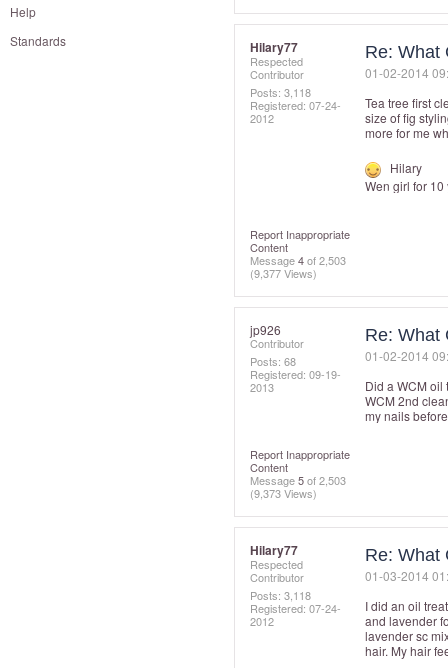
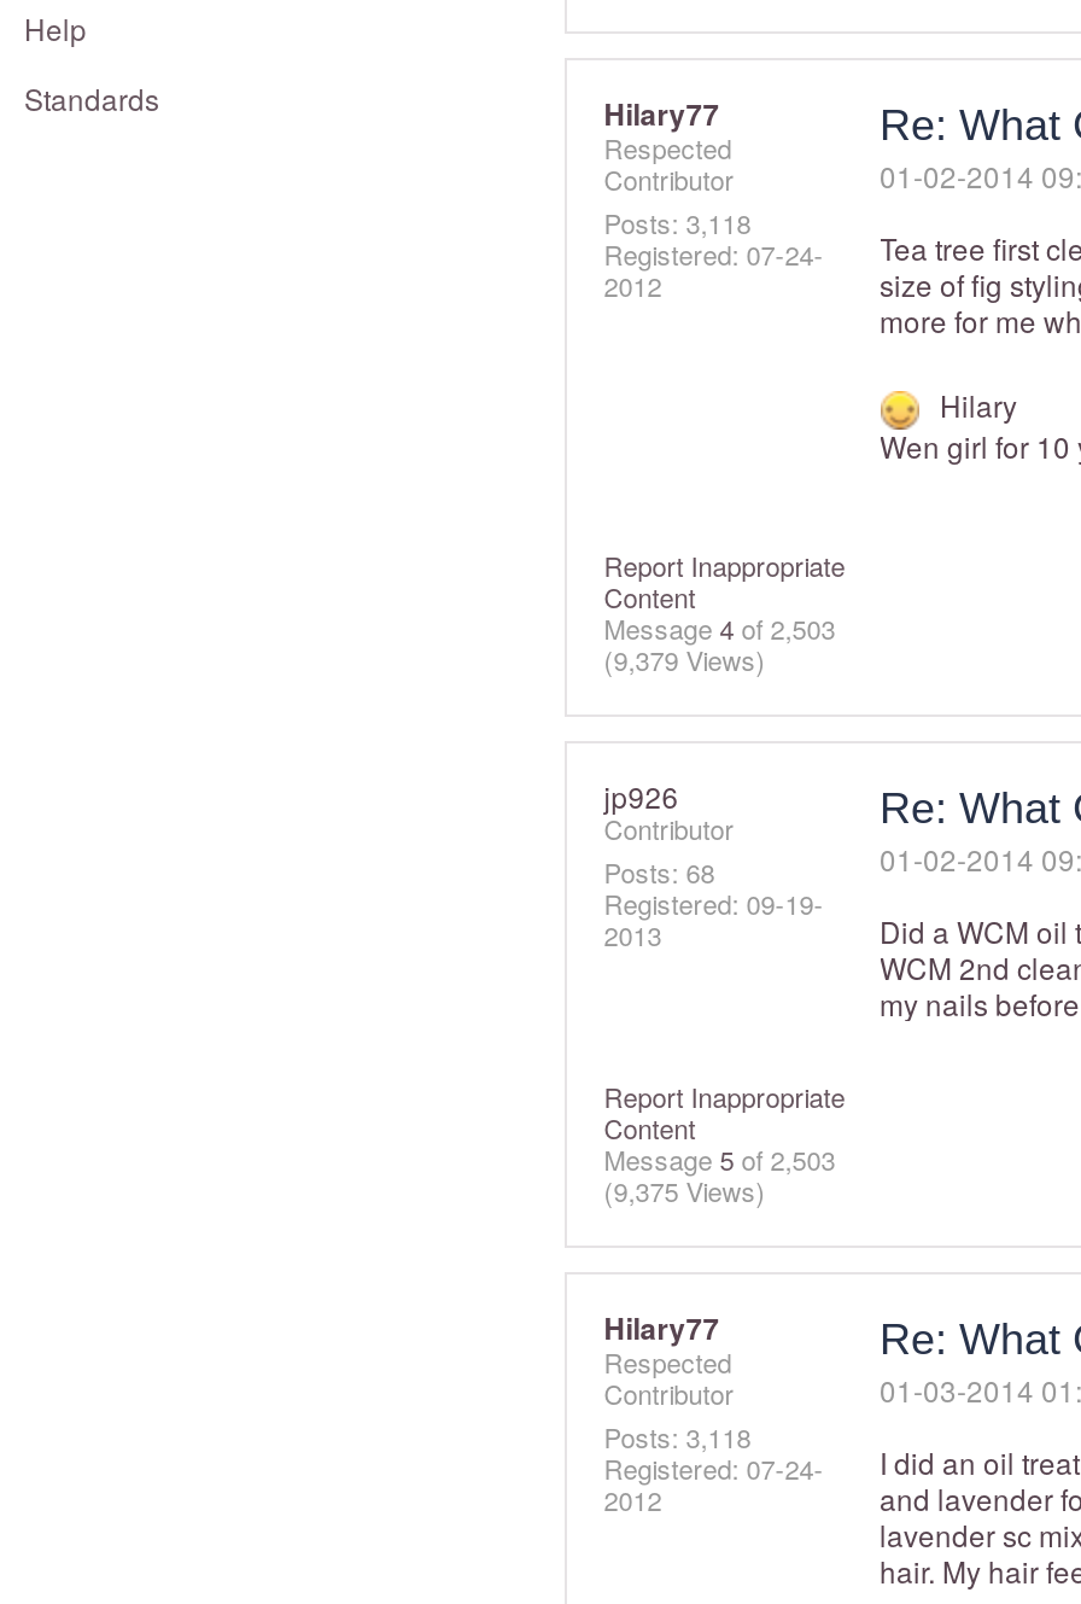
- (9,377 Views)
+ (9,379 Views)

- (9,373 Views)
+ (9,375 Views)
